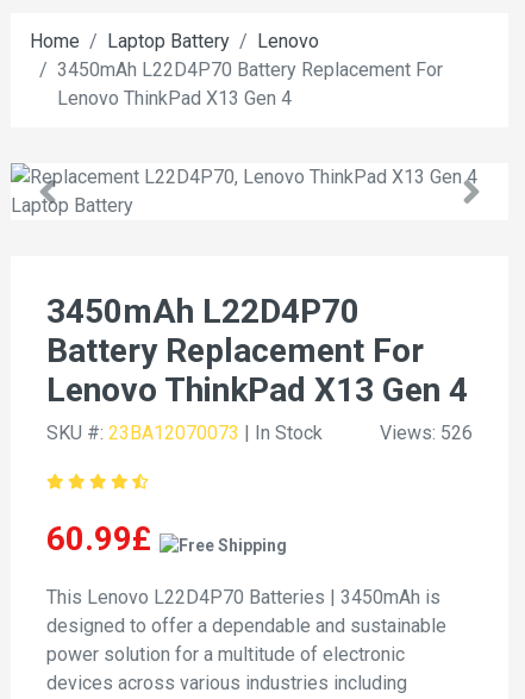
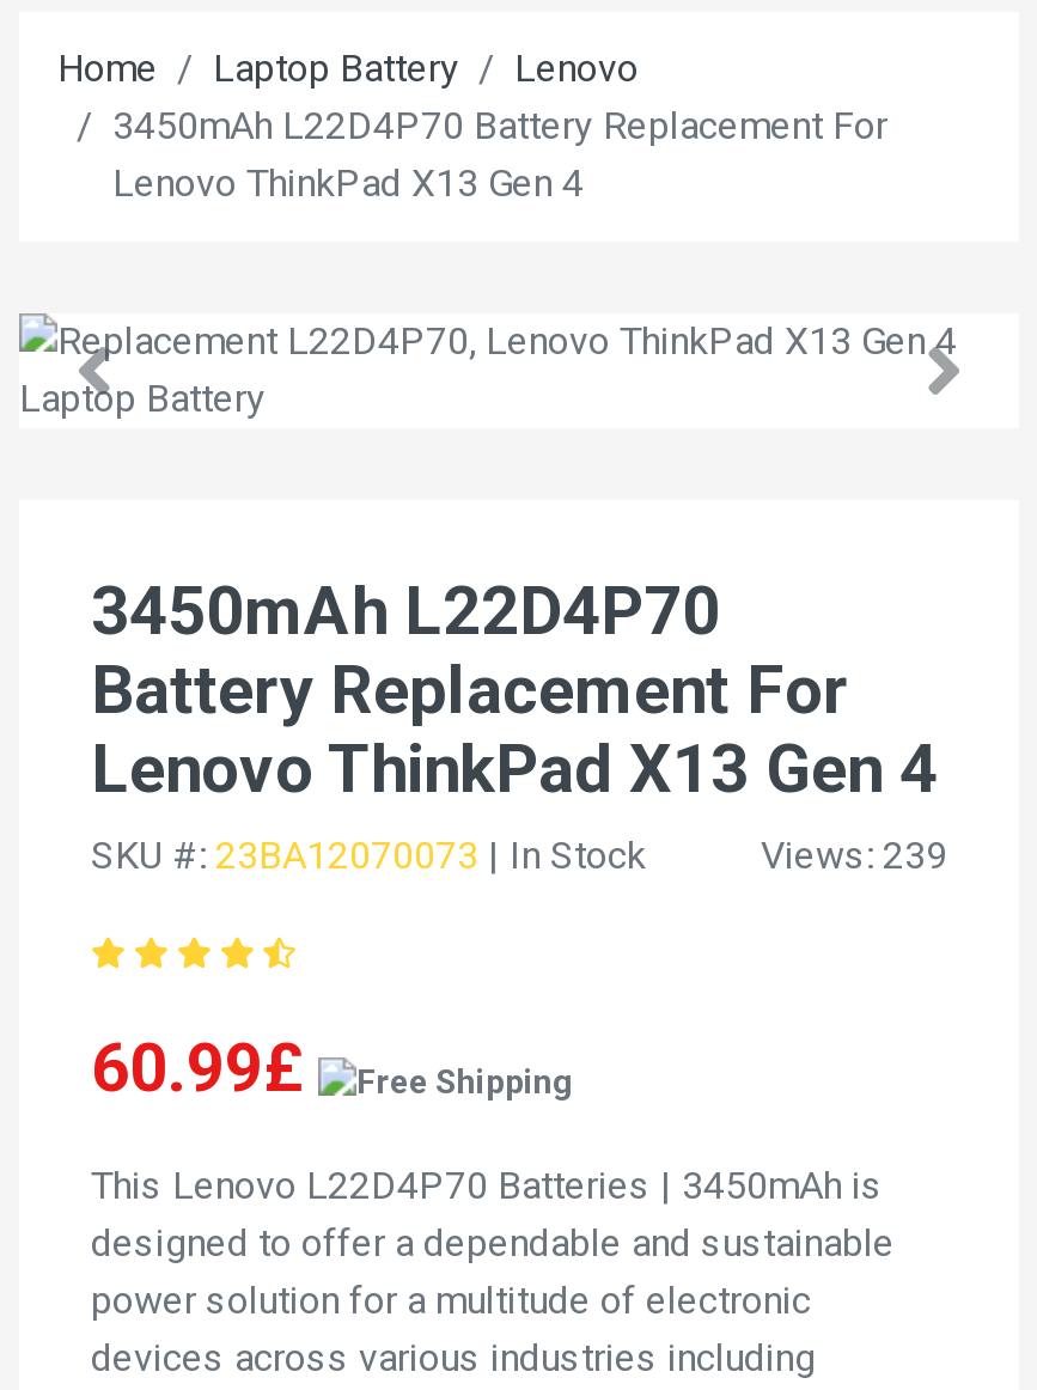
- Views: 526
+ Views: 239
